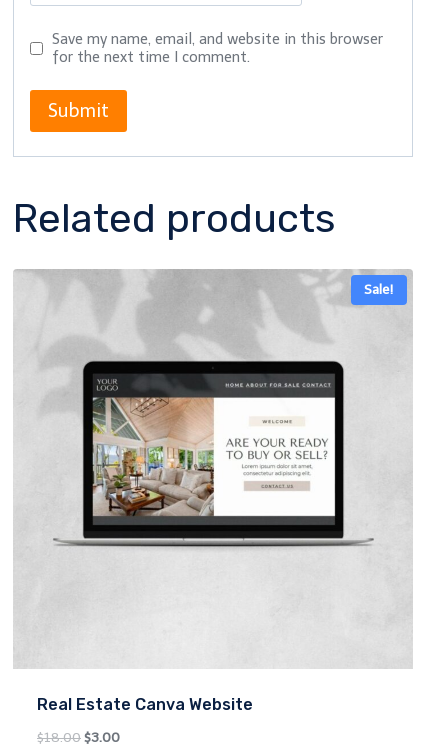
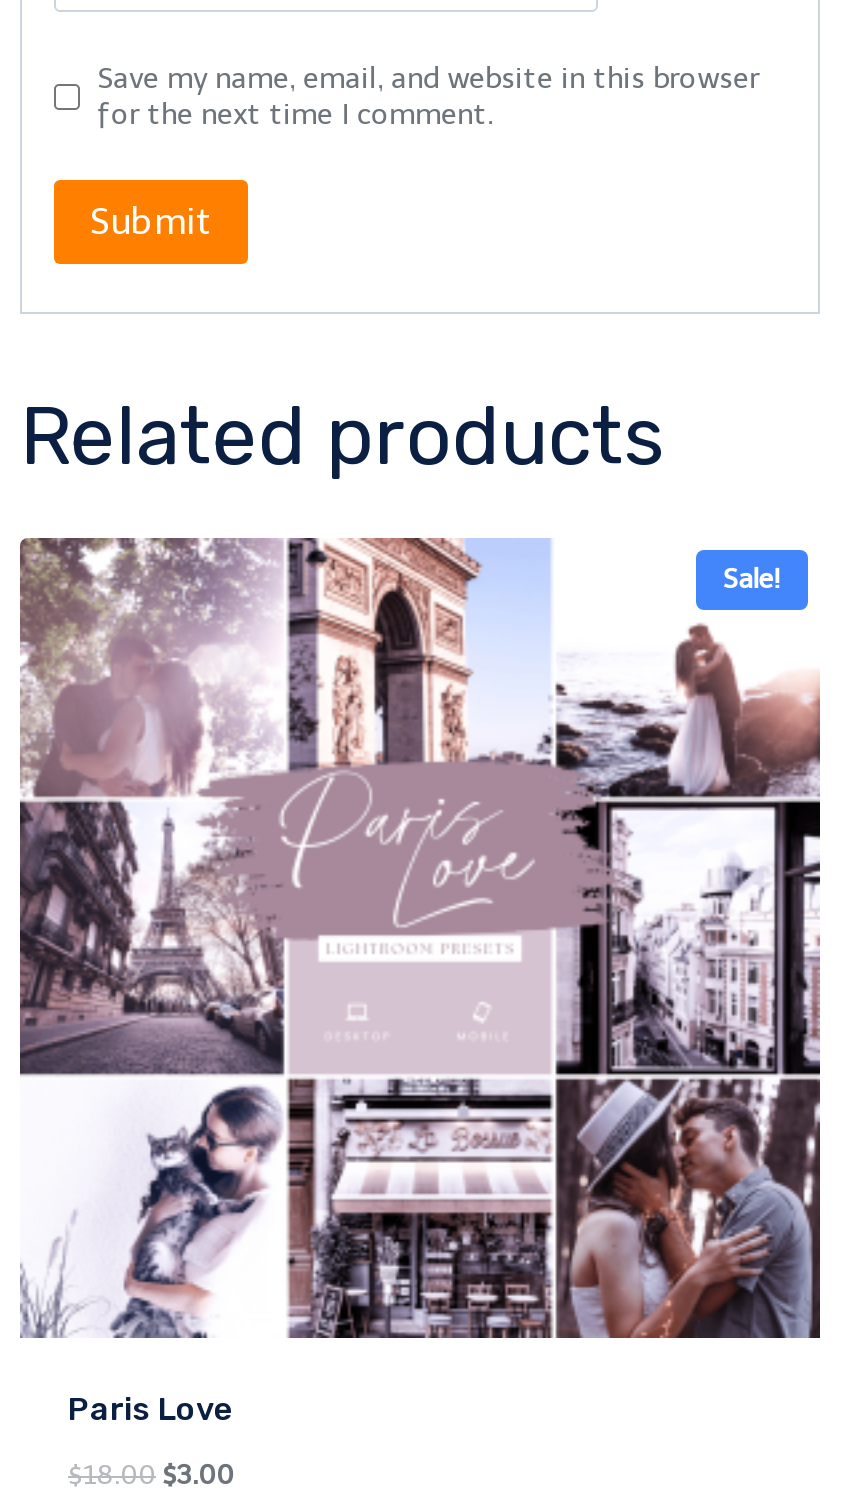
- [image]
- Real Estate Canva Website
+ [image]
+ Paris Love
